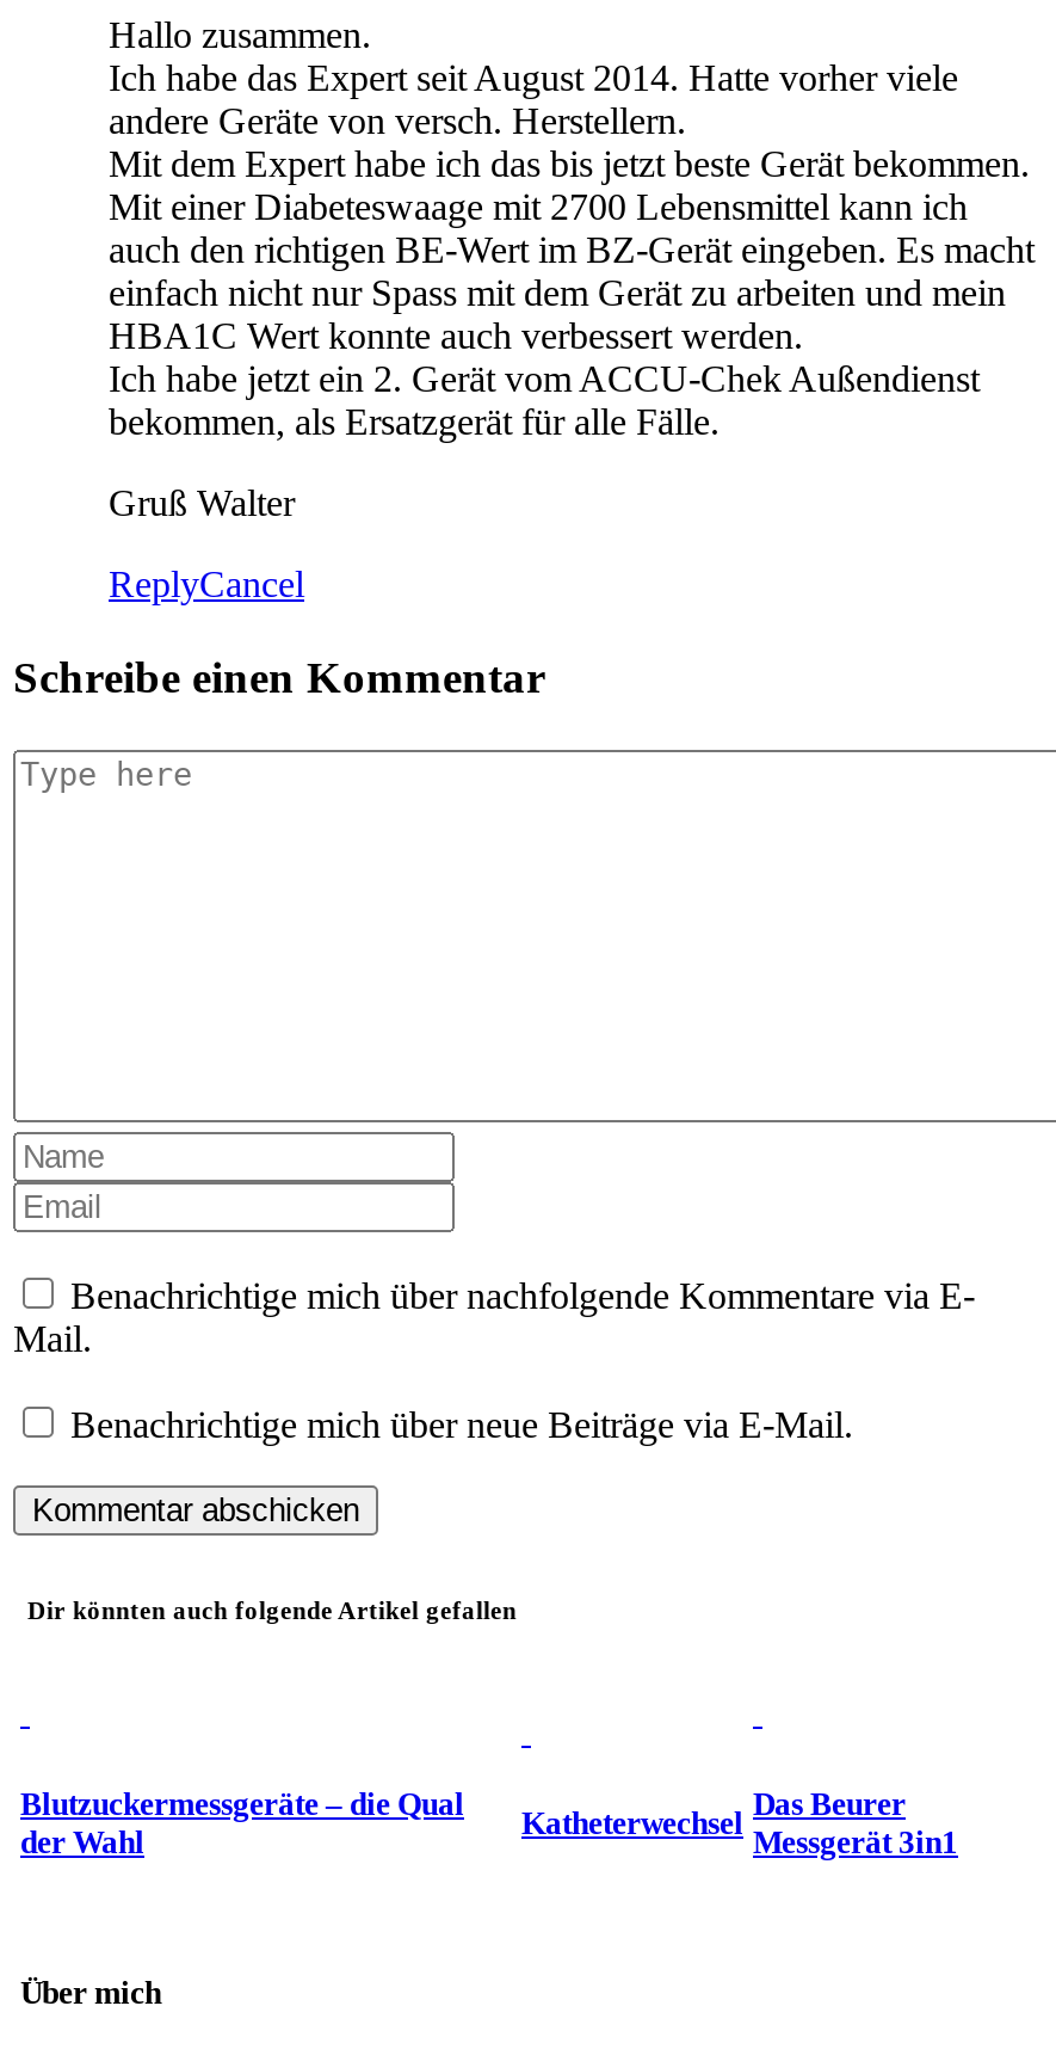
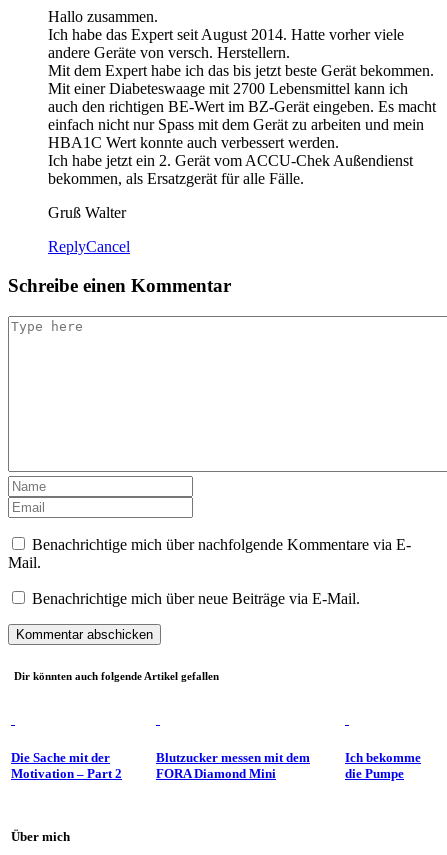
- Blutzuckermessgeräte – die Qual
- der Wahl
+ Die Sache mit der
+ Motivation – Part 2

- Das Beurer
- Messgerät 3in1
+ Ich bekomme
+ die Pumpe

- Katheterwechsel
+ Blutzucker messen mit dem
+ FORA Diamond Mini
